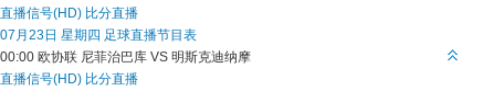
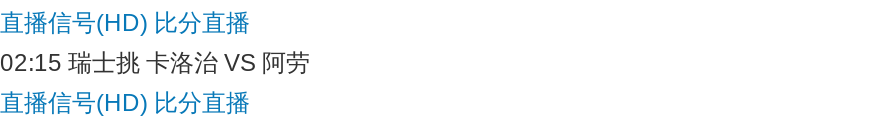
- 07月23日 星期四 足球直播节目表
- 00:00 欧协联尼菲治巴库 VS 明斯克迪纳摩
+ 02:15 瑞士挑卡洛治 VS 阿劳
